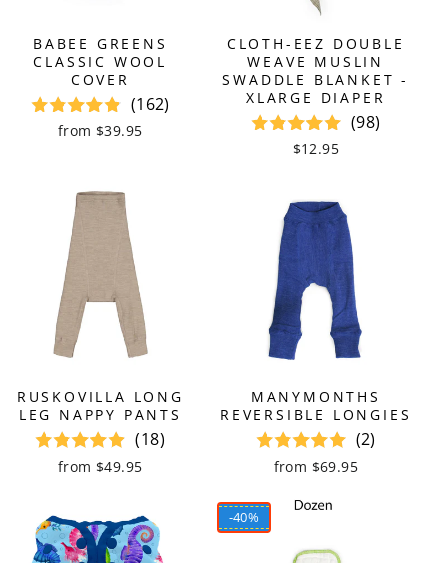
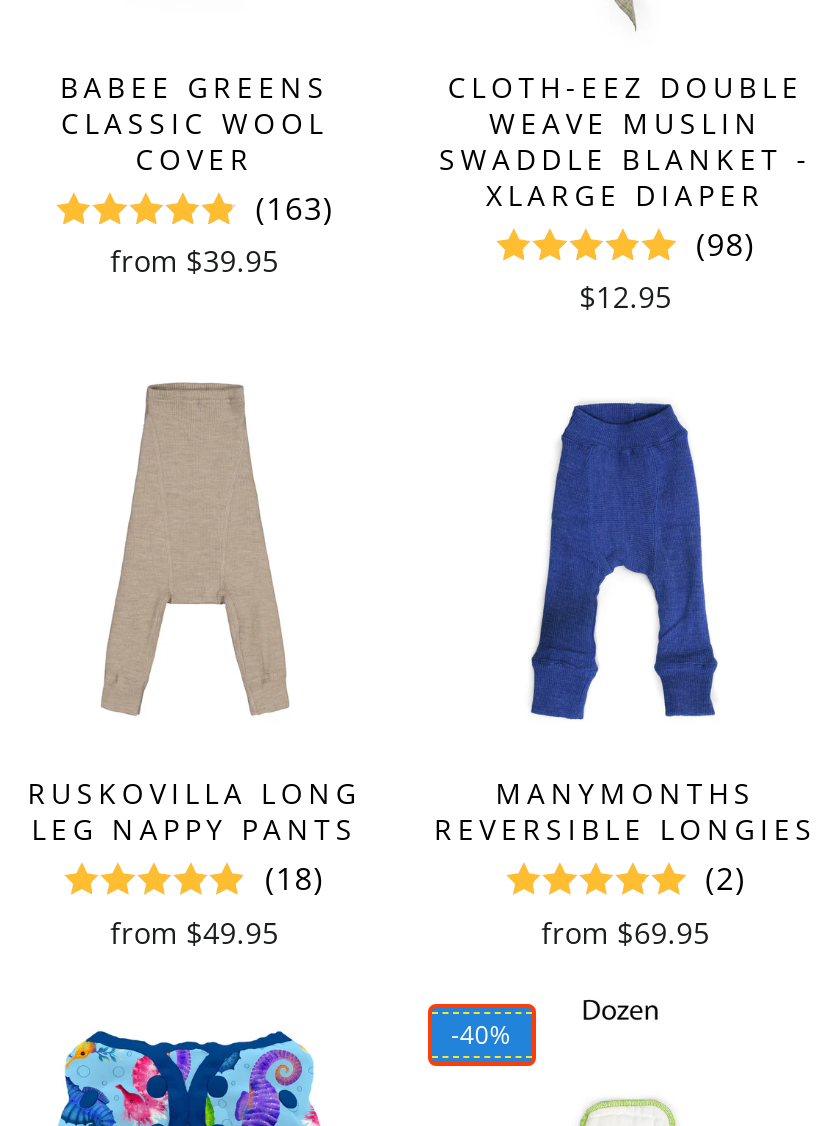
- (162)
+ (163)
